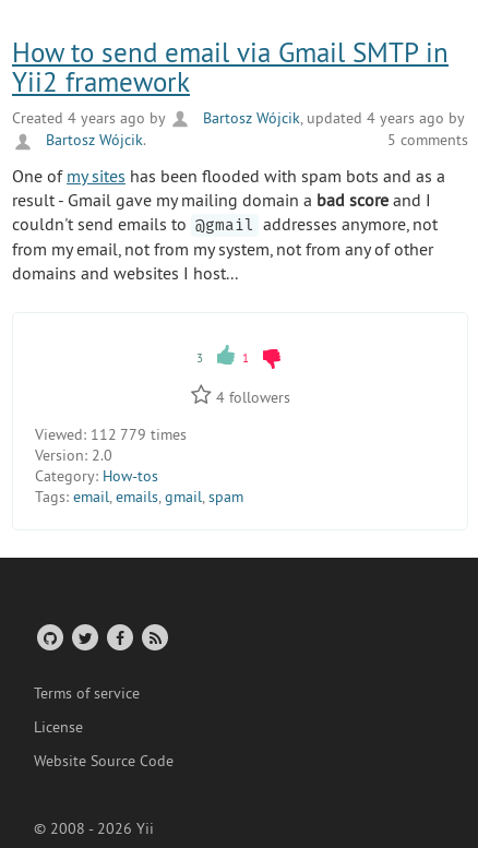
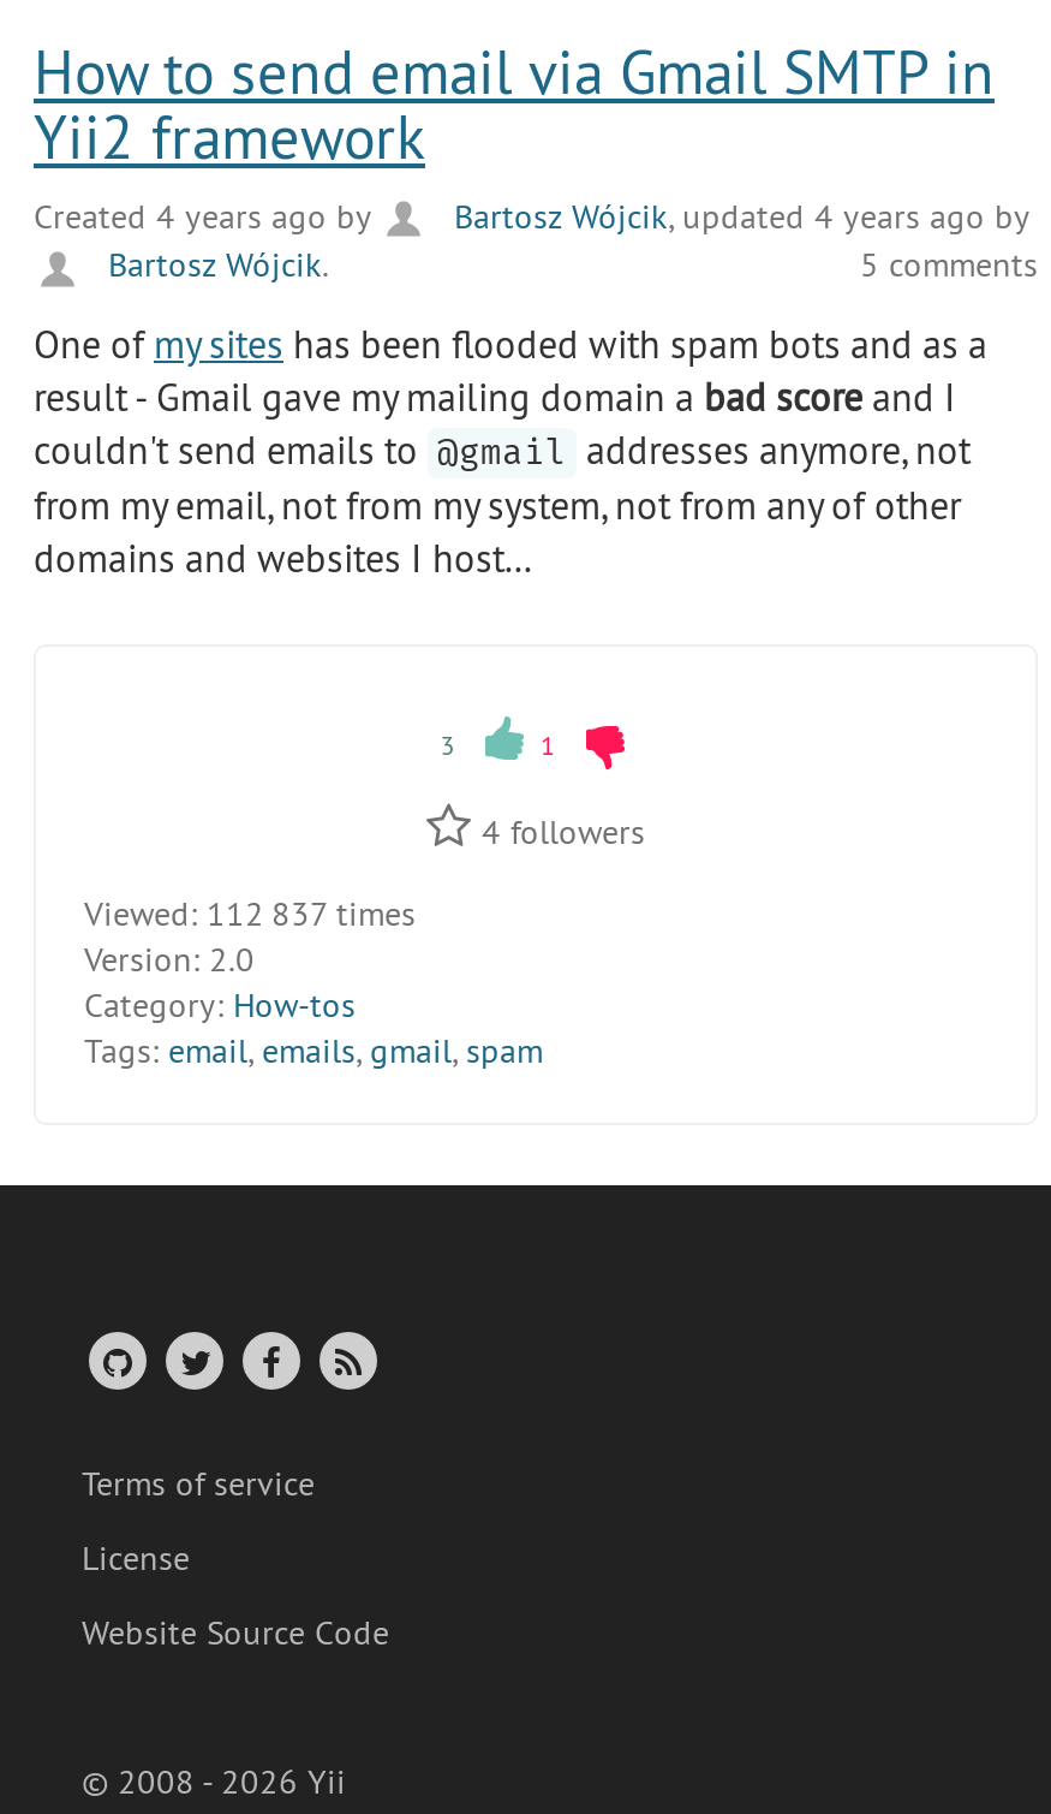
- Viewed: 112 779 times
+ Viewed: 112 837 times
